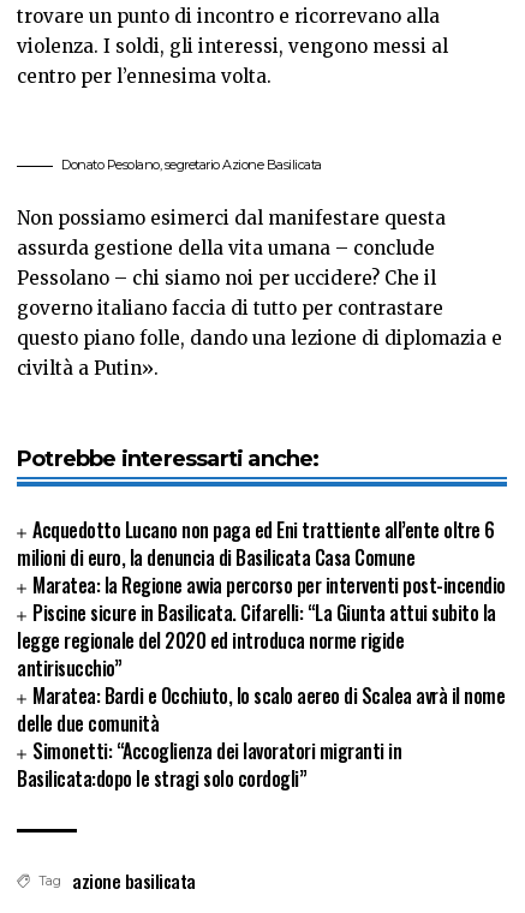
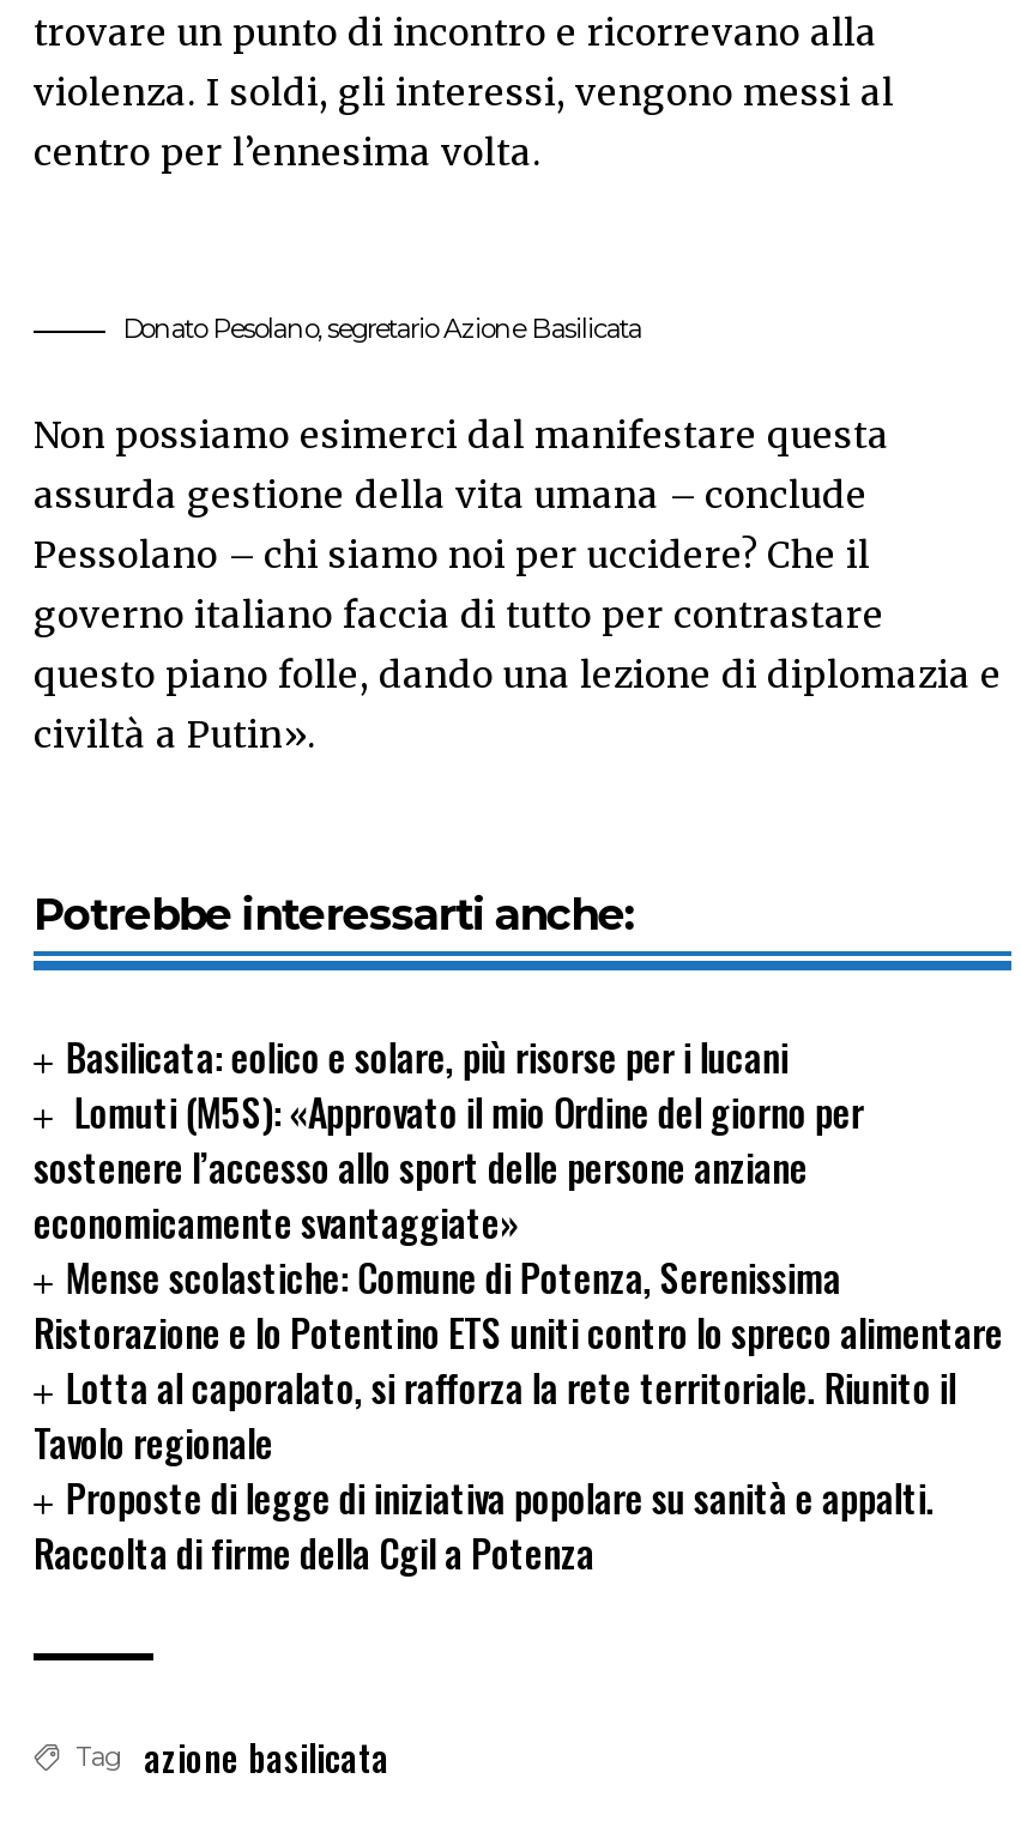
- Acquedotto Lucano non paga ed Eni trattiente all’ente oltre 6
- milioni di euro, la denuncia di Basilicata Casa Comune
- Maratea: la Regione avvia percorso per interventi post-incendio
- Piscine sicure in Basilicata. Cifarelli: “La Giunta attui subito la
- legge regionale del 2020 ed introduca norme rigide
- antirisucchio”
- Maratea: Bardi e Occhiuto, lo scalo aereo di Scalea avrà il nome
- delle due comunità
- Simonetti: “Accoglienza dei lavoratori migranti in
- Basilicata:dopo le stragi solo cordogli”
+ Basilicata: eolico e solare, più risorse per i lucani
+ Lomuti (M5S): «Approvato il mio Ordine del giorno per
+ sostenere l’accesso allo sport delle persone anziane
+ economicamente svantaggiate»
+ Mense scolastiche: Comune di Potenza, Serenissima
+ Ristorazione e Io Potentino ETS uniti contro lo spreco alimentare
+ Lotta al caporalato, si rafforza la rete territoriale. Riunito il
+ Tavolo regionale
+ Proposte di legge di iniziativa popolare su sanità e appalti.
+ Raccolta di firme della Cgil a Potenza
